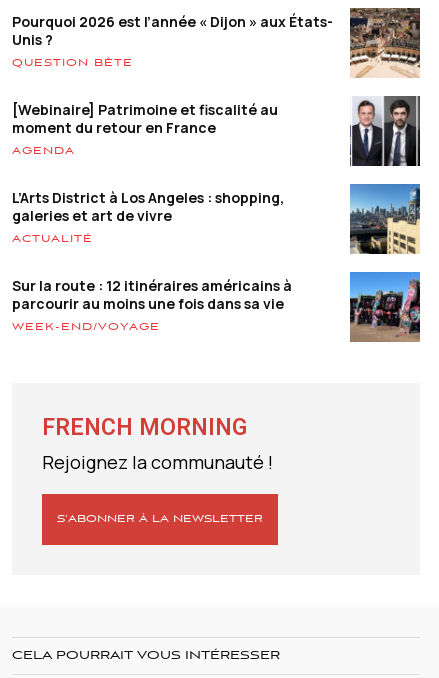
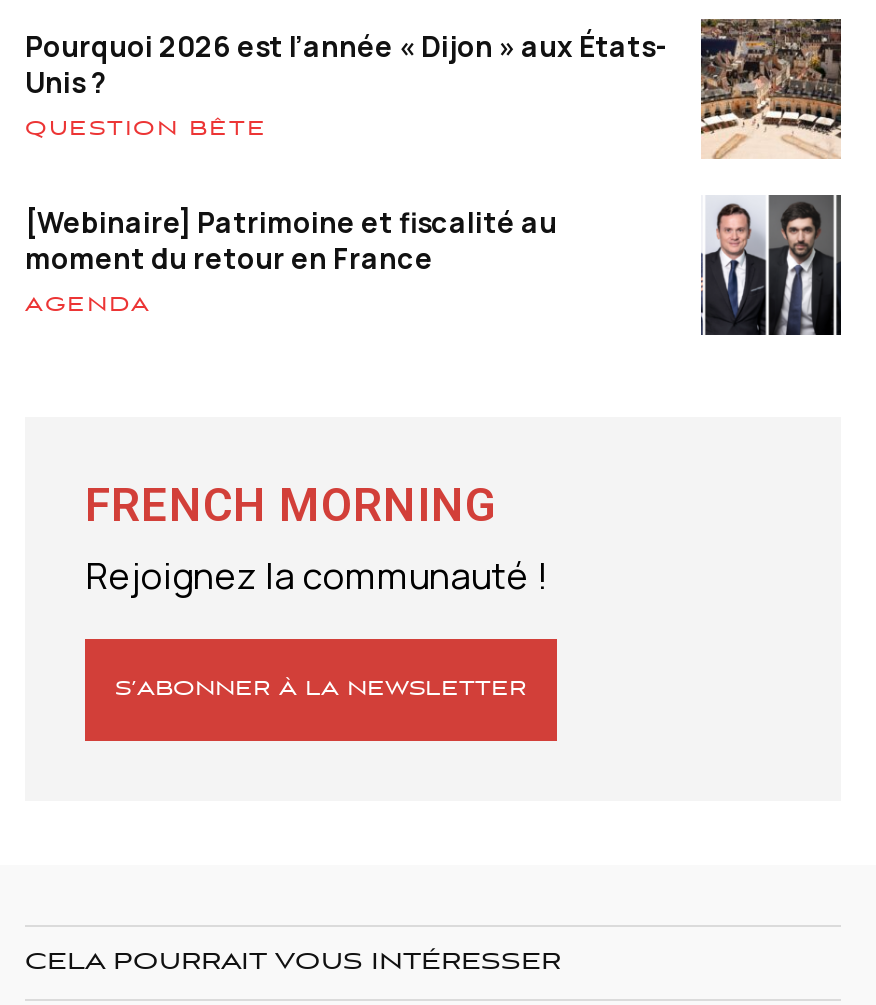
- L’Arts District à Los Angeles : shopping,
- galeries et art de vivre
- ACTUALITÉ
- Sur la route : 12 itinéraires américains à
- parcourir au moins une fois dans sa vie
- WEEK-END/VOYAGE

- [image]

- [image]
